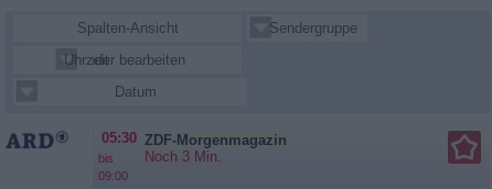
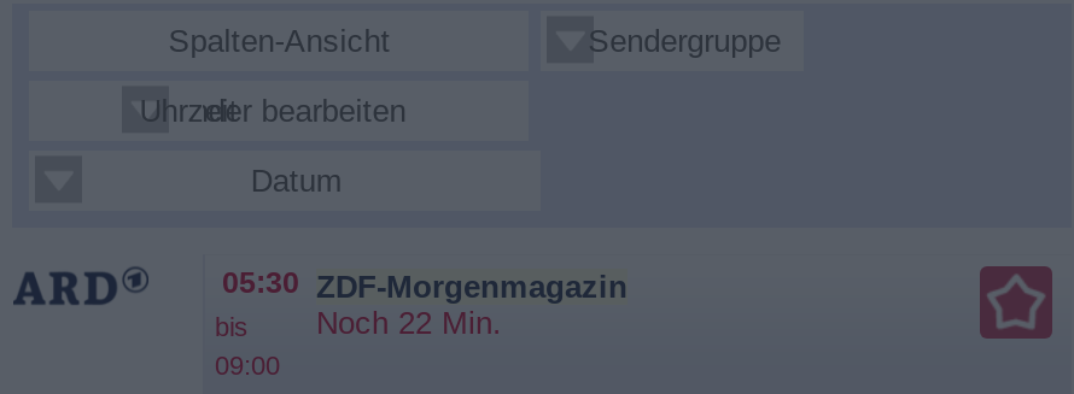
- Noch 3 Min.
+ Noch 22 Min.
